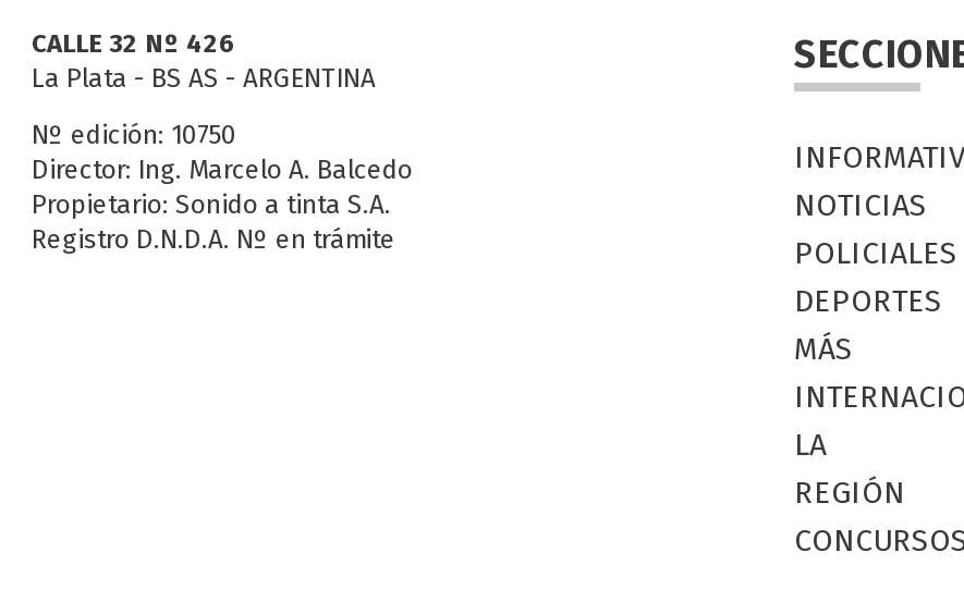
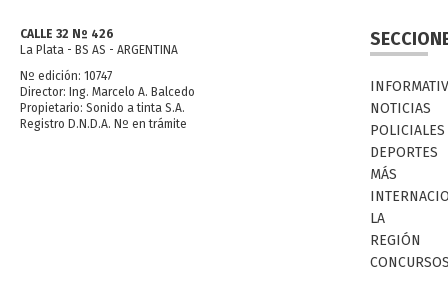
- Nº edición: 10750
+ Nº edición: 10747
